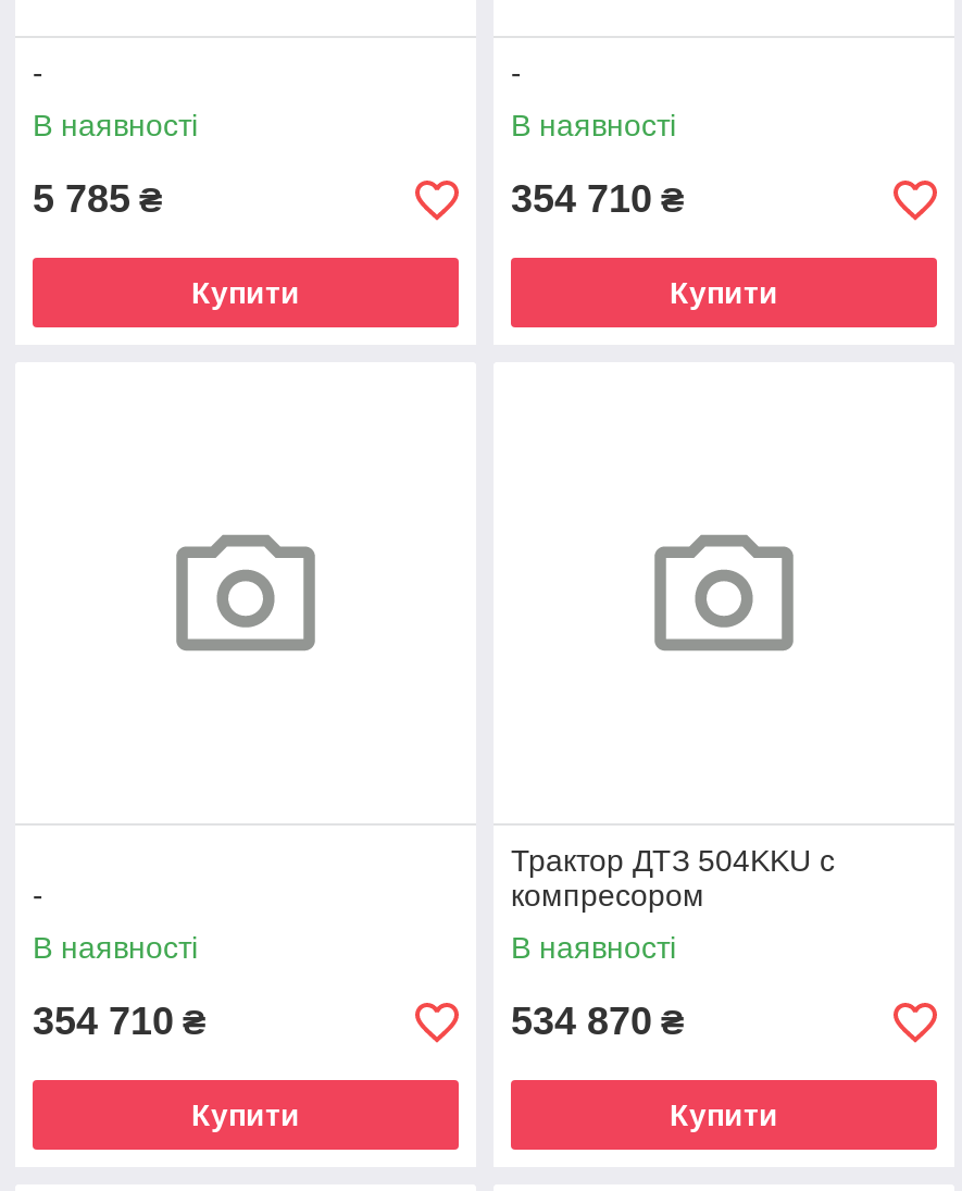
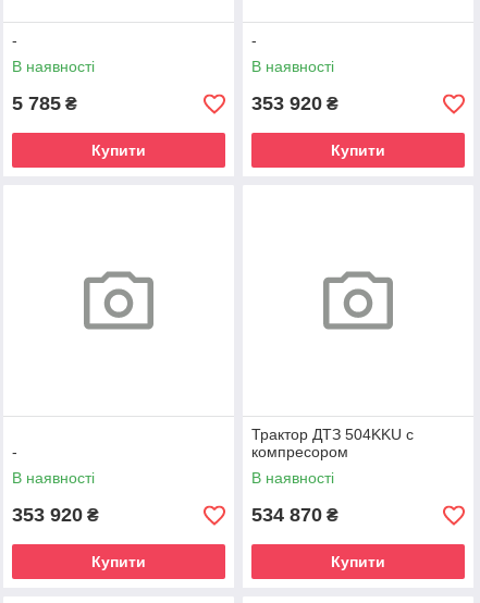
- 354 710 ₴
+ 353 920 ₴

- 354 710 ₴
+ 353 920 ₴
